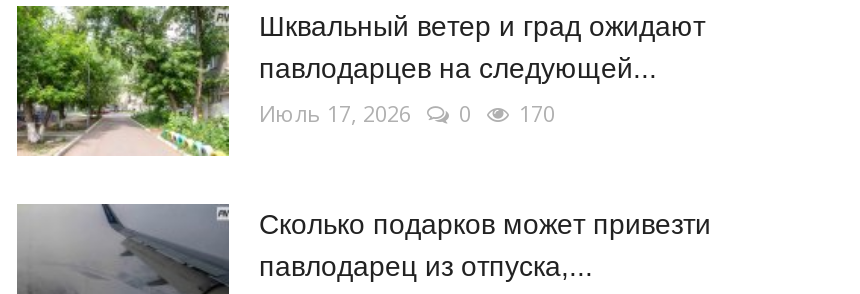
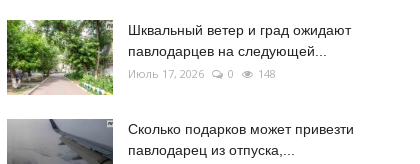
- Июль 17, 2026 0 170
+ Июль 17, 2026 0 148
